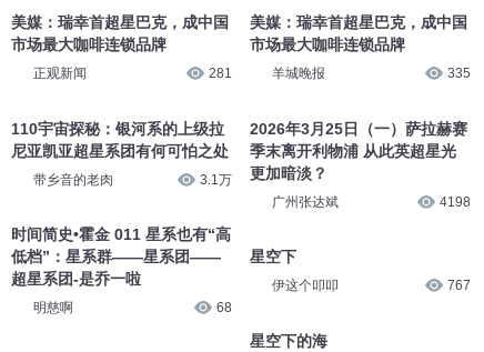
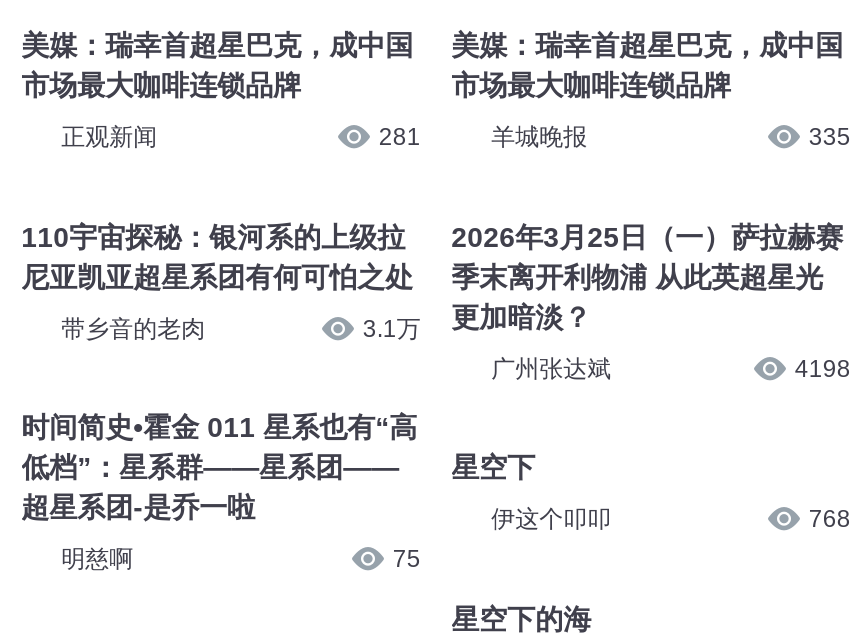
- 767
+ 768

- 68
+ 75
